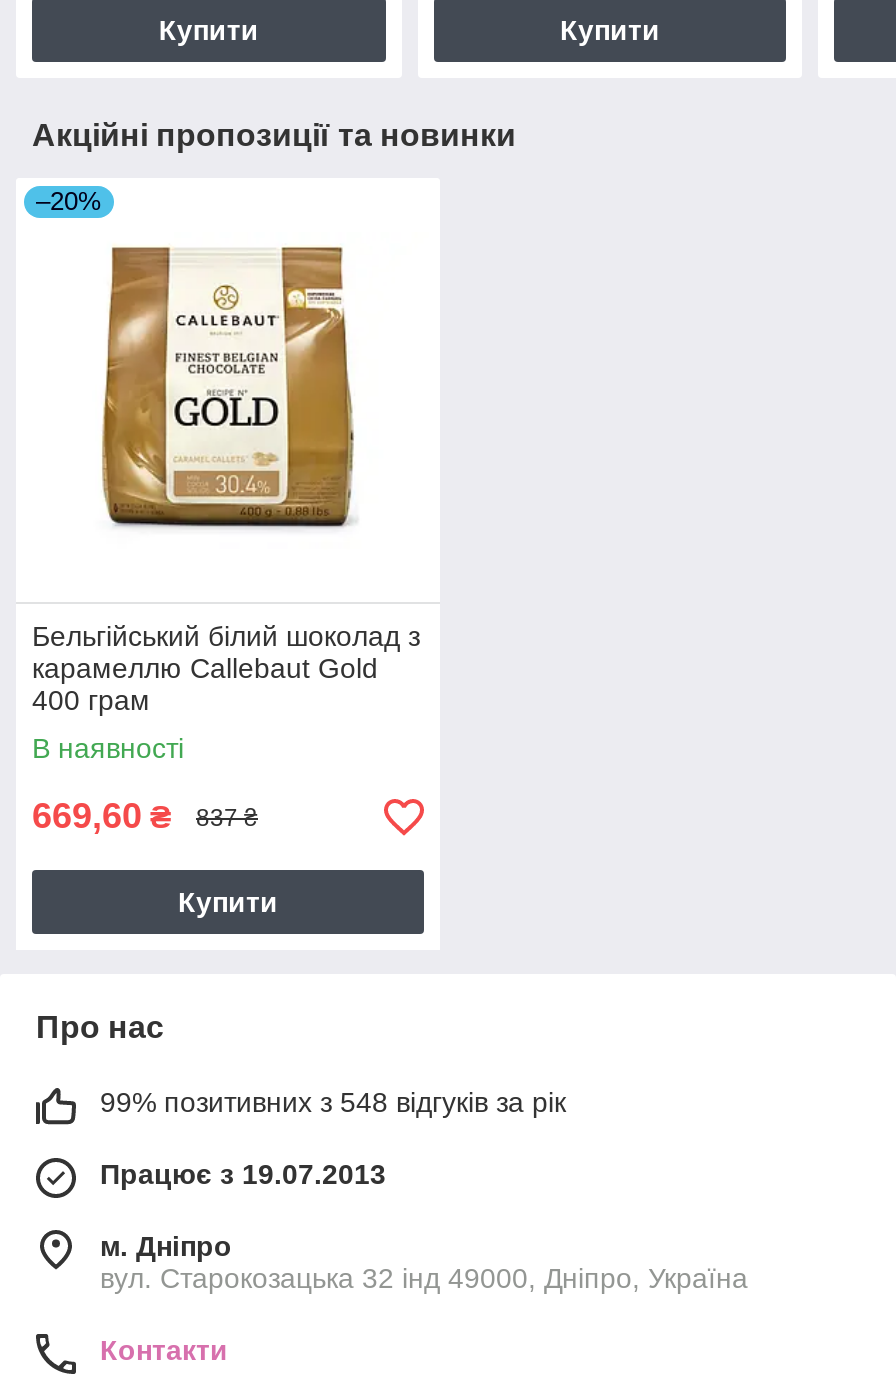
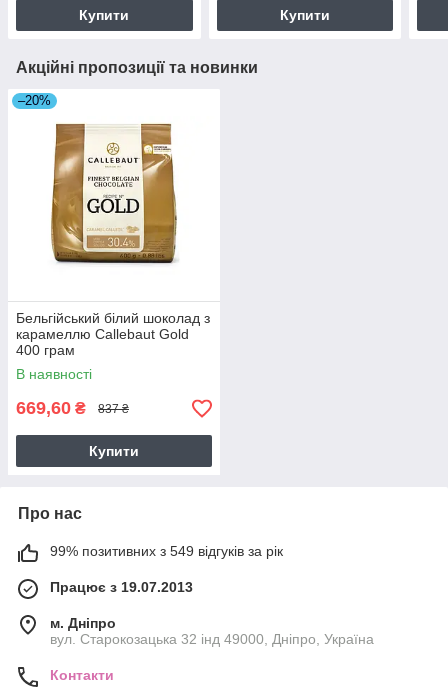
- 99% позитивних з 548 відгуків за рік
+ 99% позитивних з 549 відгуків за рік
